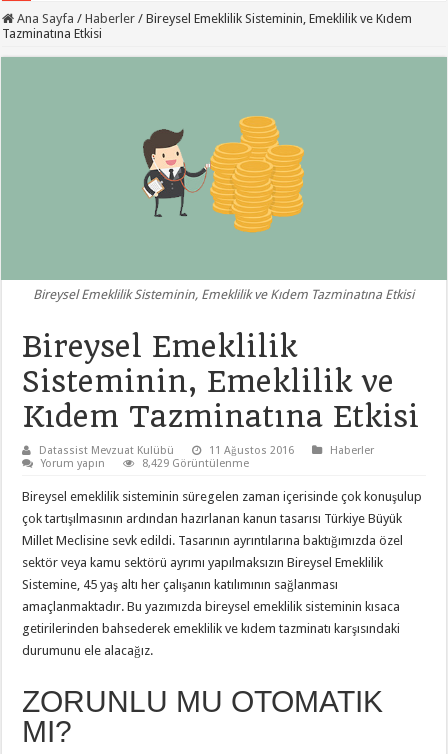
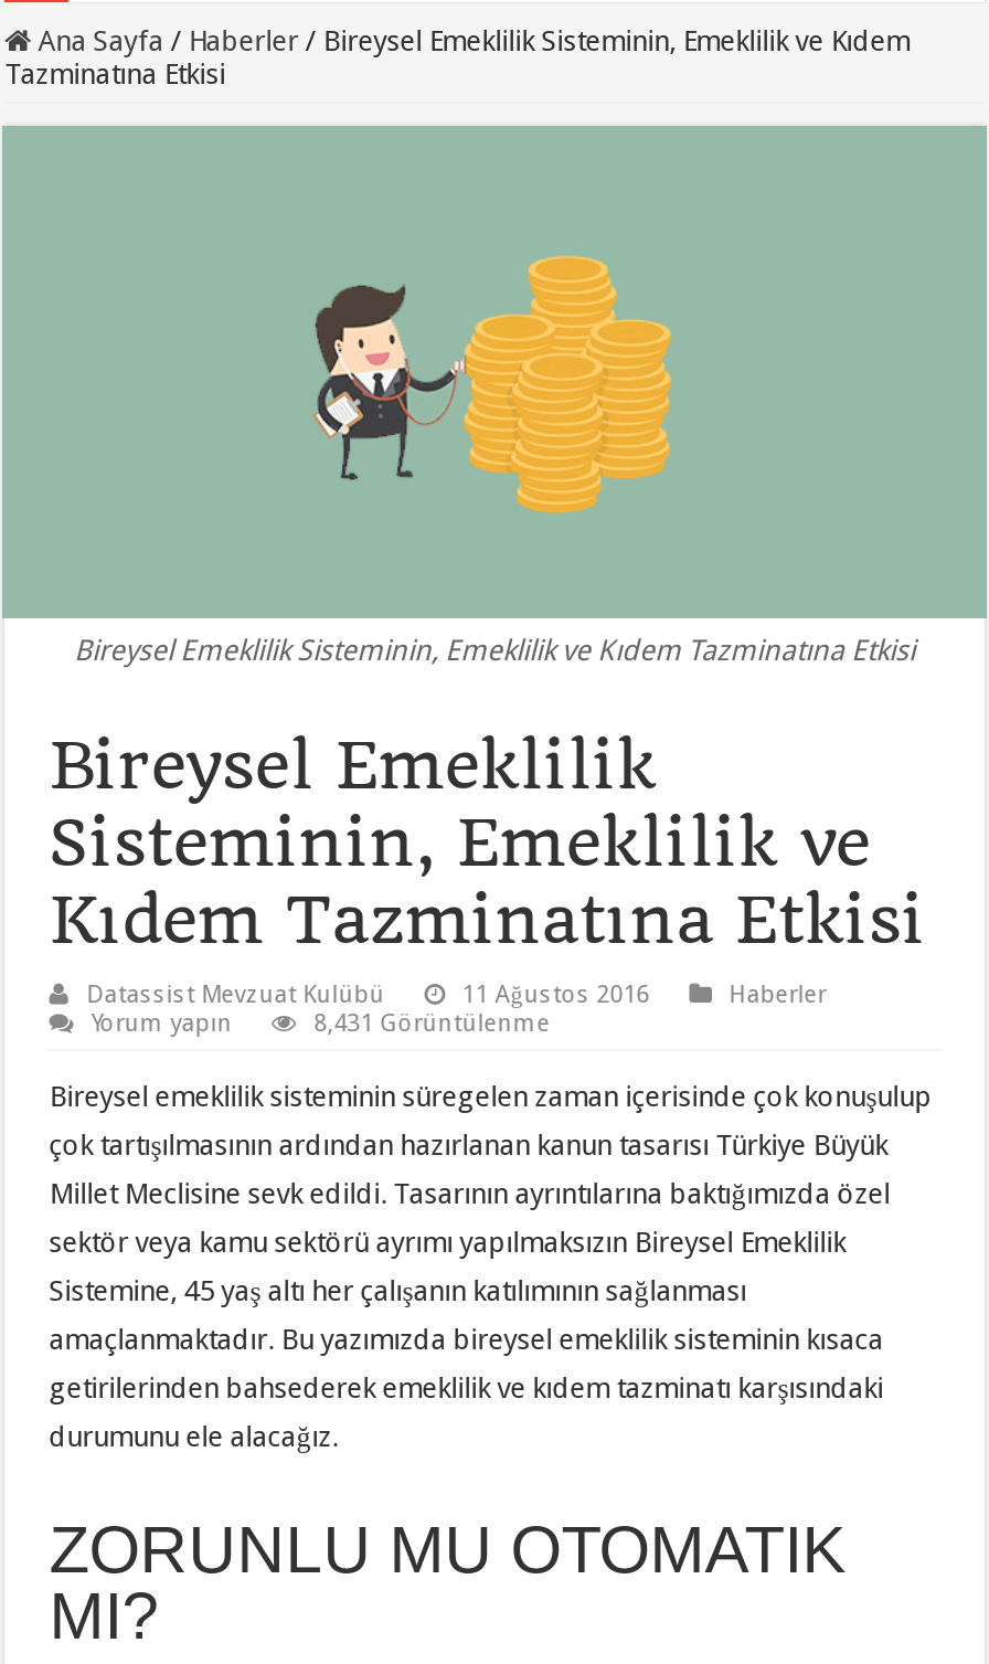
- 8,429 Görüntülenme
+ 8,431 Görüntülenme
